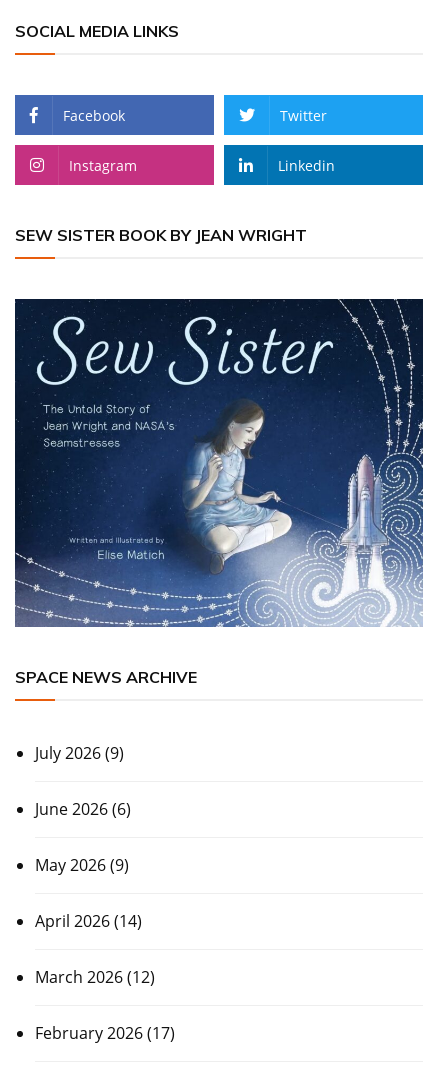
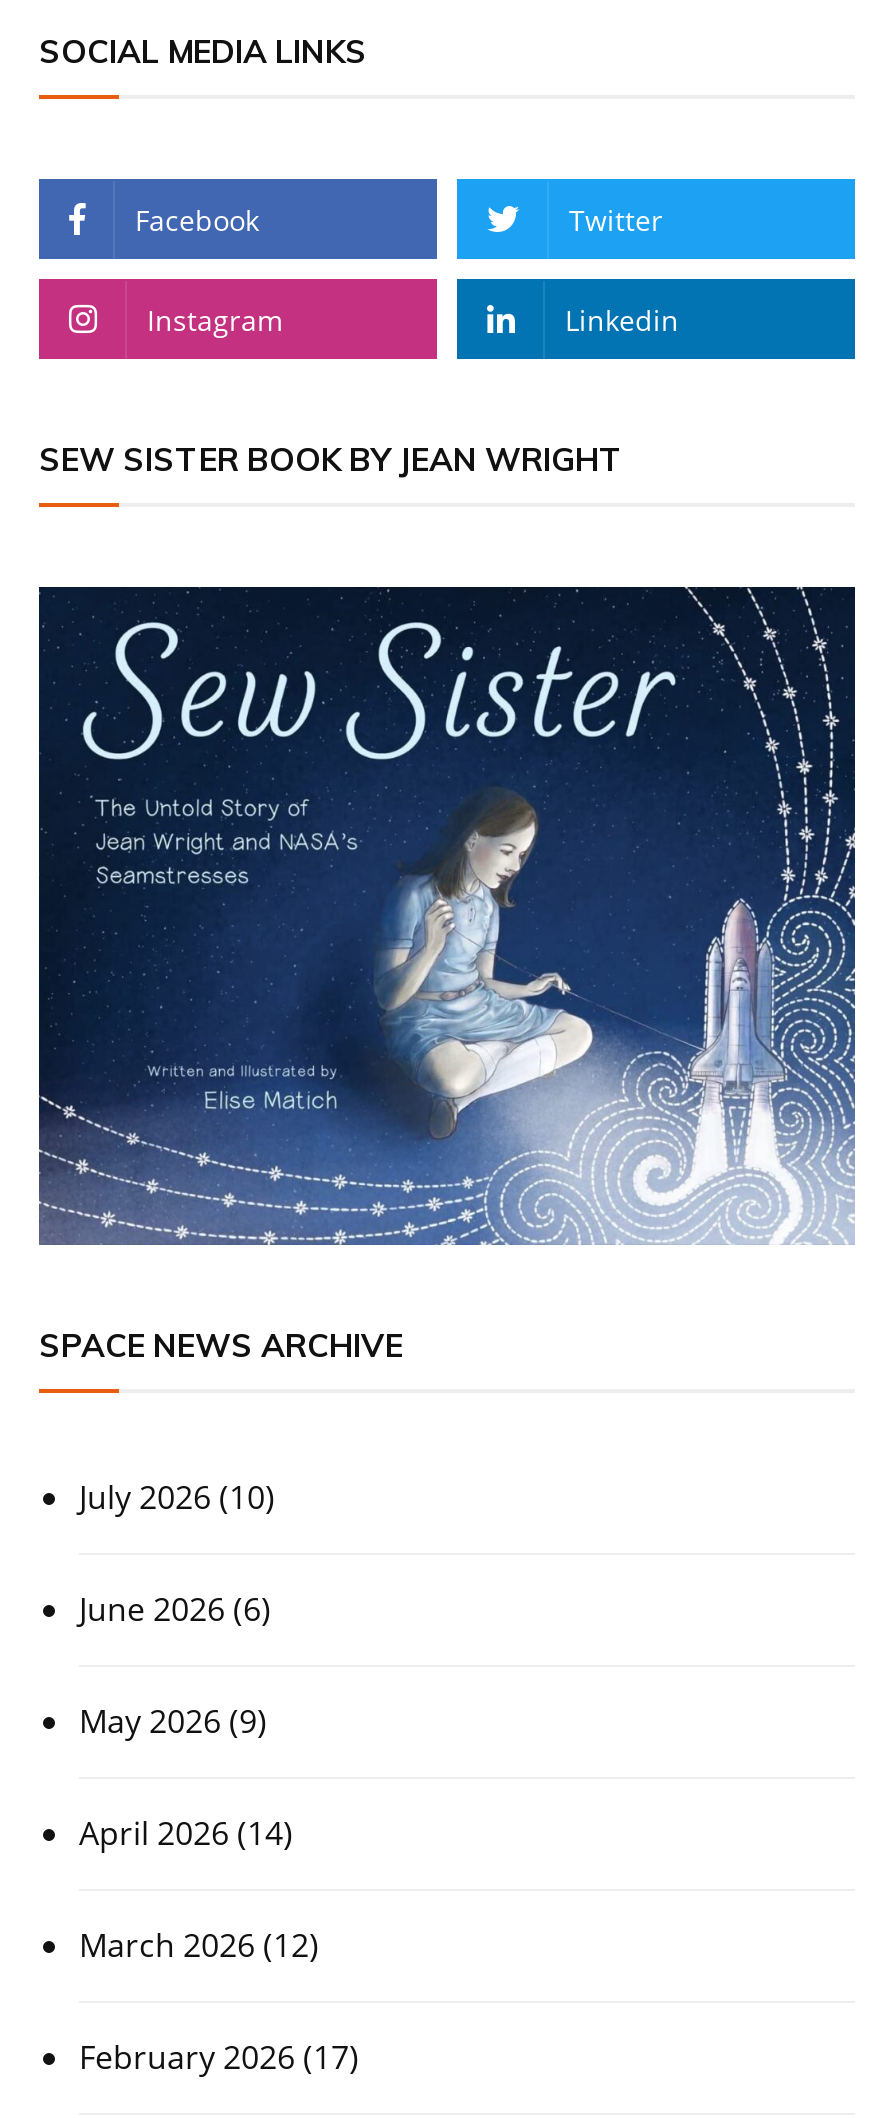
- July 2026 (9)
+ July 2026 (10)
